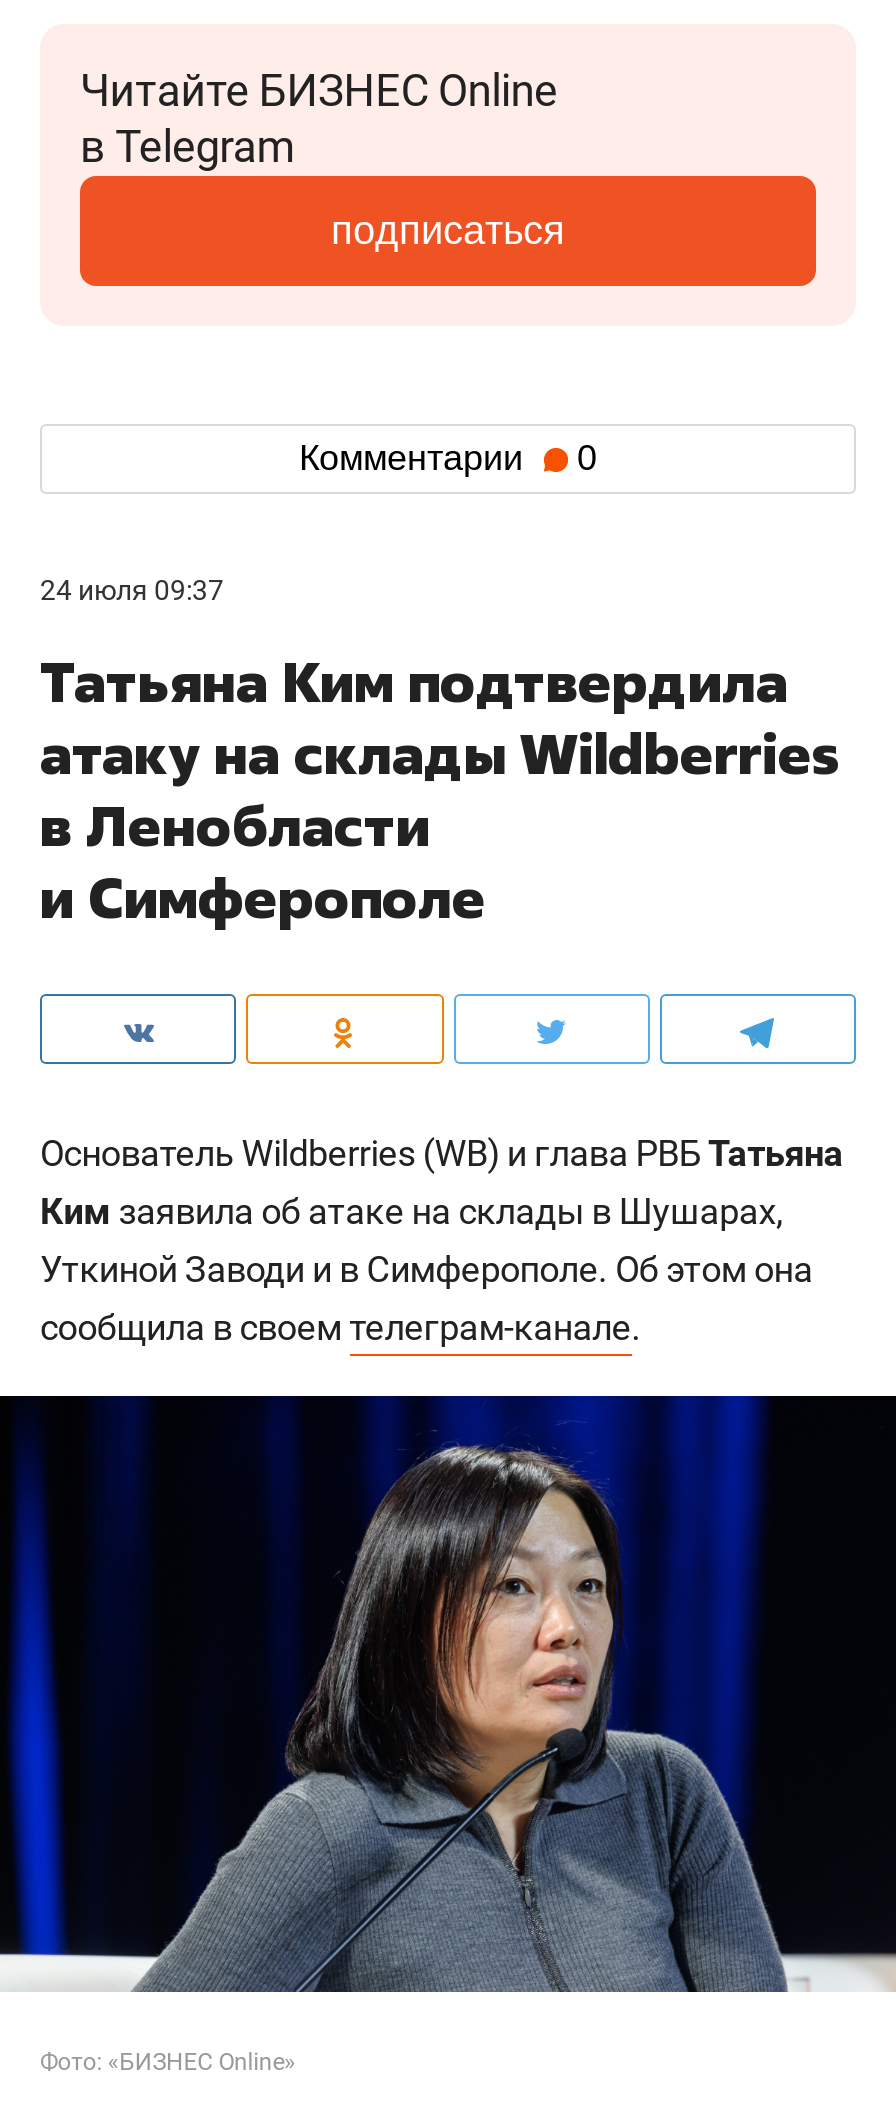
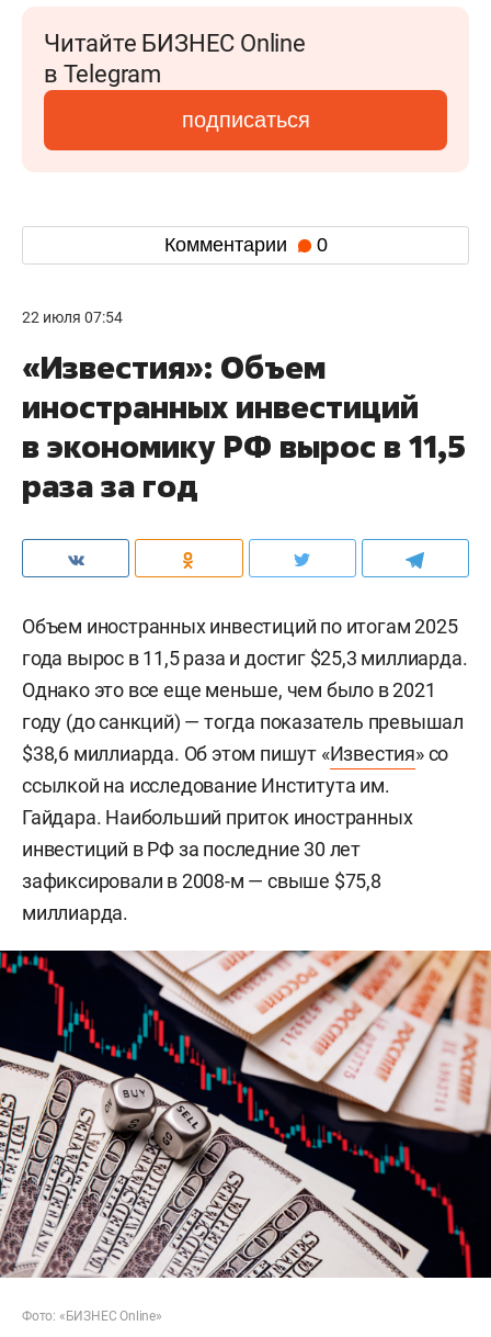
- 24 июля 09:37
+ 22 июля 07:54

- Татьяна Ким подтвердила
- атаку на склады Wildberries
- в Ленобласти
- и Симферополе
+ «Известия»: Объем
+ иностранных инвестиций
+ в экономику РФ вырос в 11,5
+ раза за год

- Основатель Wildberries (WB) и глава РВБ Татьяна
- Ким заявила об атаке на склады в Шушарах,
- Уткиной Заводи и в Симферополе. Об этом она
- сообщила в своем телеграм-канале.
+ Объем иностранных инвестиций по итогам 2025
+ года вырос в 11,5 раза и достиг $25,3 миллиарда.
+ Однако это все еще меньше, чем было в 2021
+ году (до санкций) — тогда показатель превышал
+ $38,6 миллиарда. Об этом пишут «Известия» со
+ ссылкой на исследование Института им.
+ Гайдара. Наибольший приток иностранных
+ инвестиций в РФ за последние 30 лет
+ зафиксировали в 2008-м — свыше $75,8
+ миллиарда.

- [image]
+ [image]
